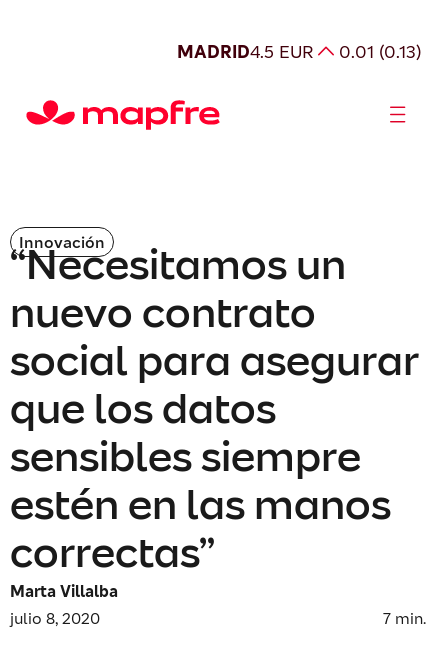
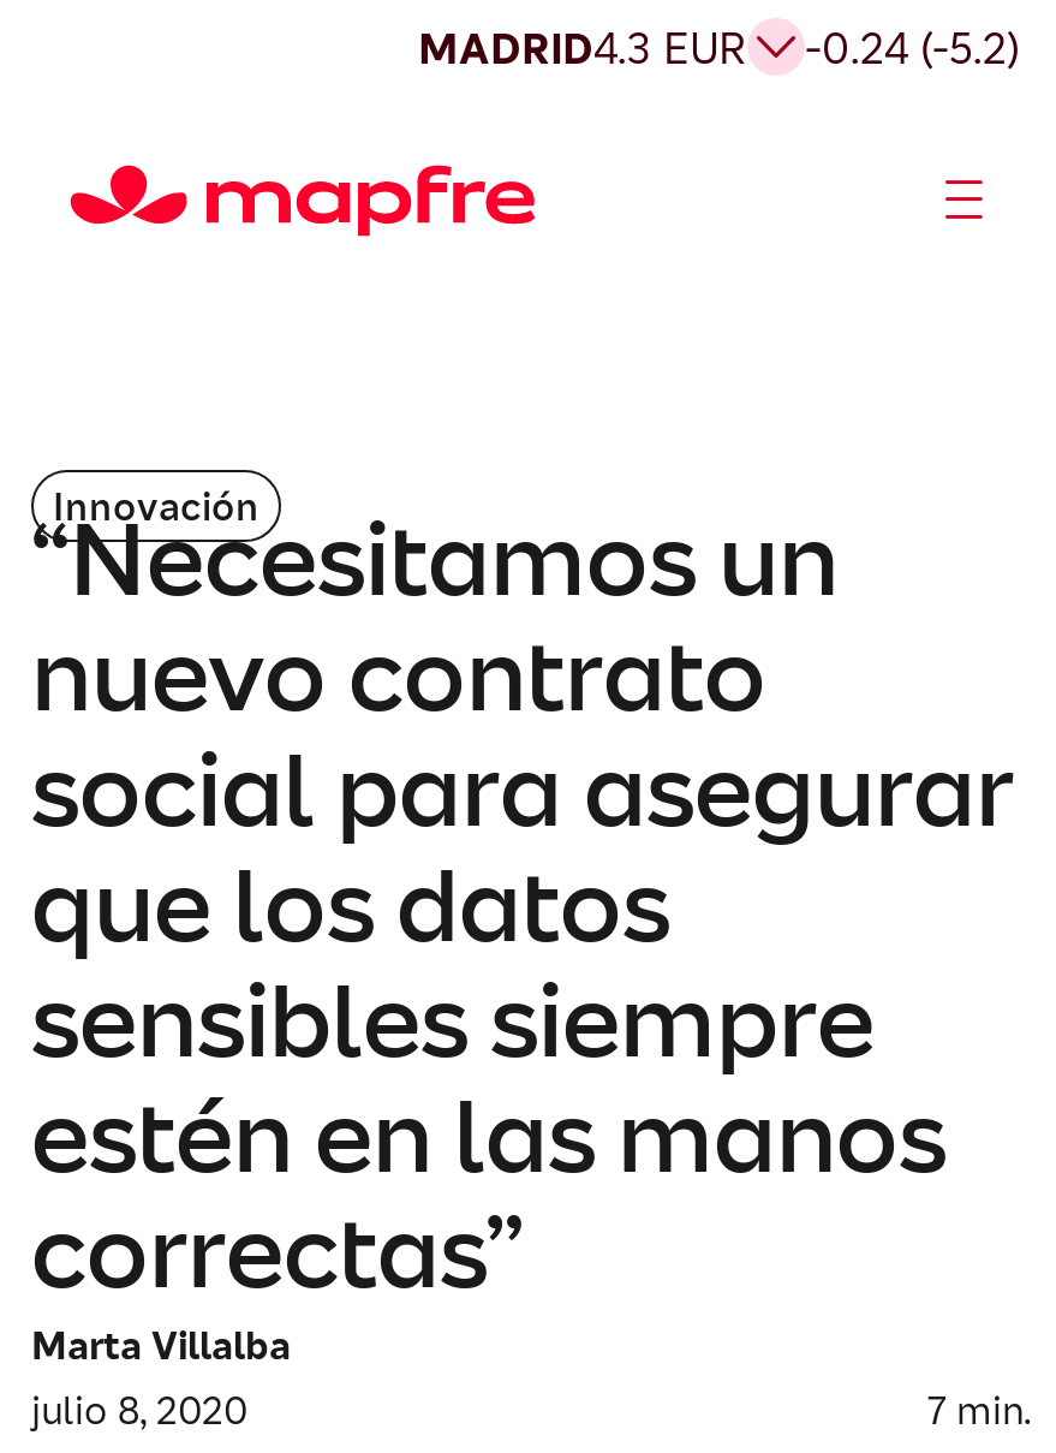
- MADRID4.5 EUR
+ MADRID4.3 EUR

- 0.01 (0.13)
+ -0.24 (-5.2)
